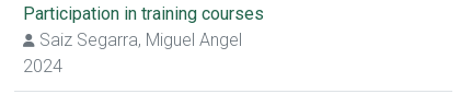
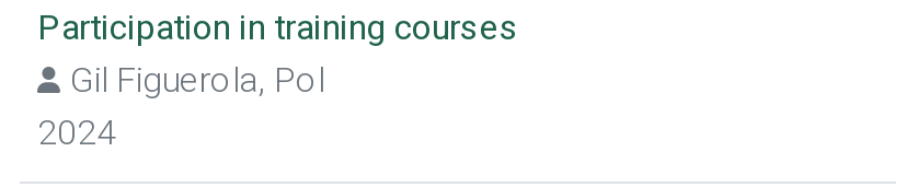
- Saiz Segarra, Miguel Angel
+ Gil Figuerola, Pol
